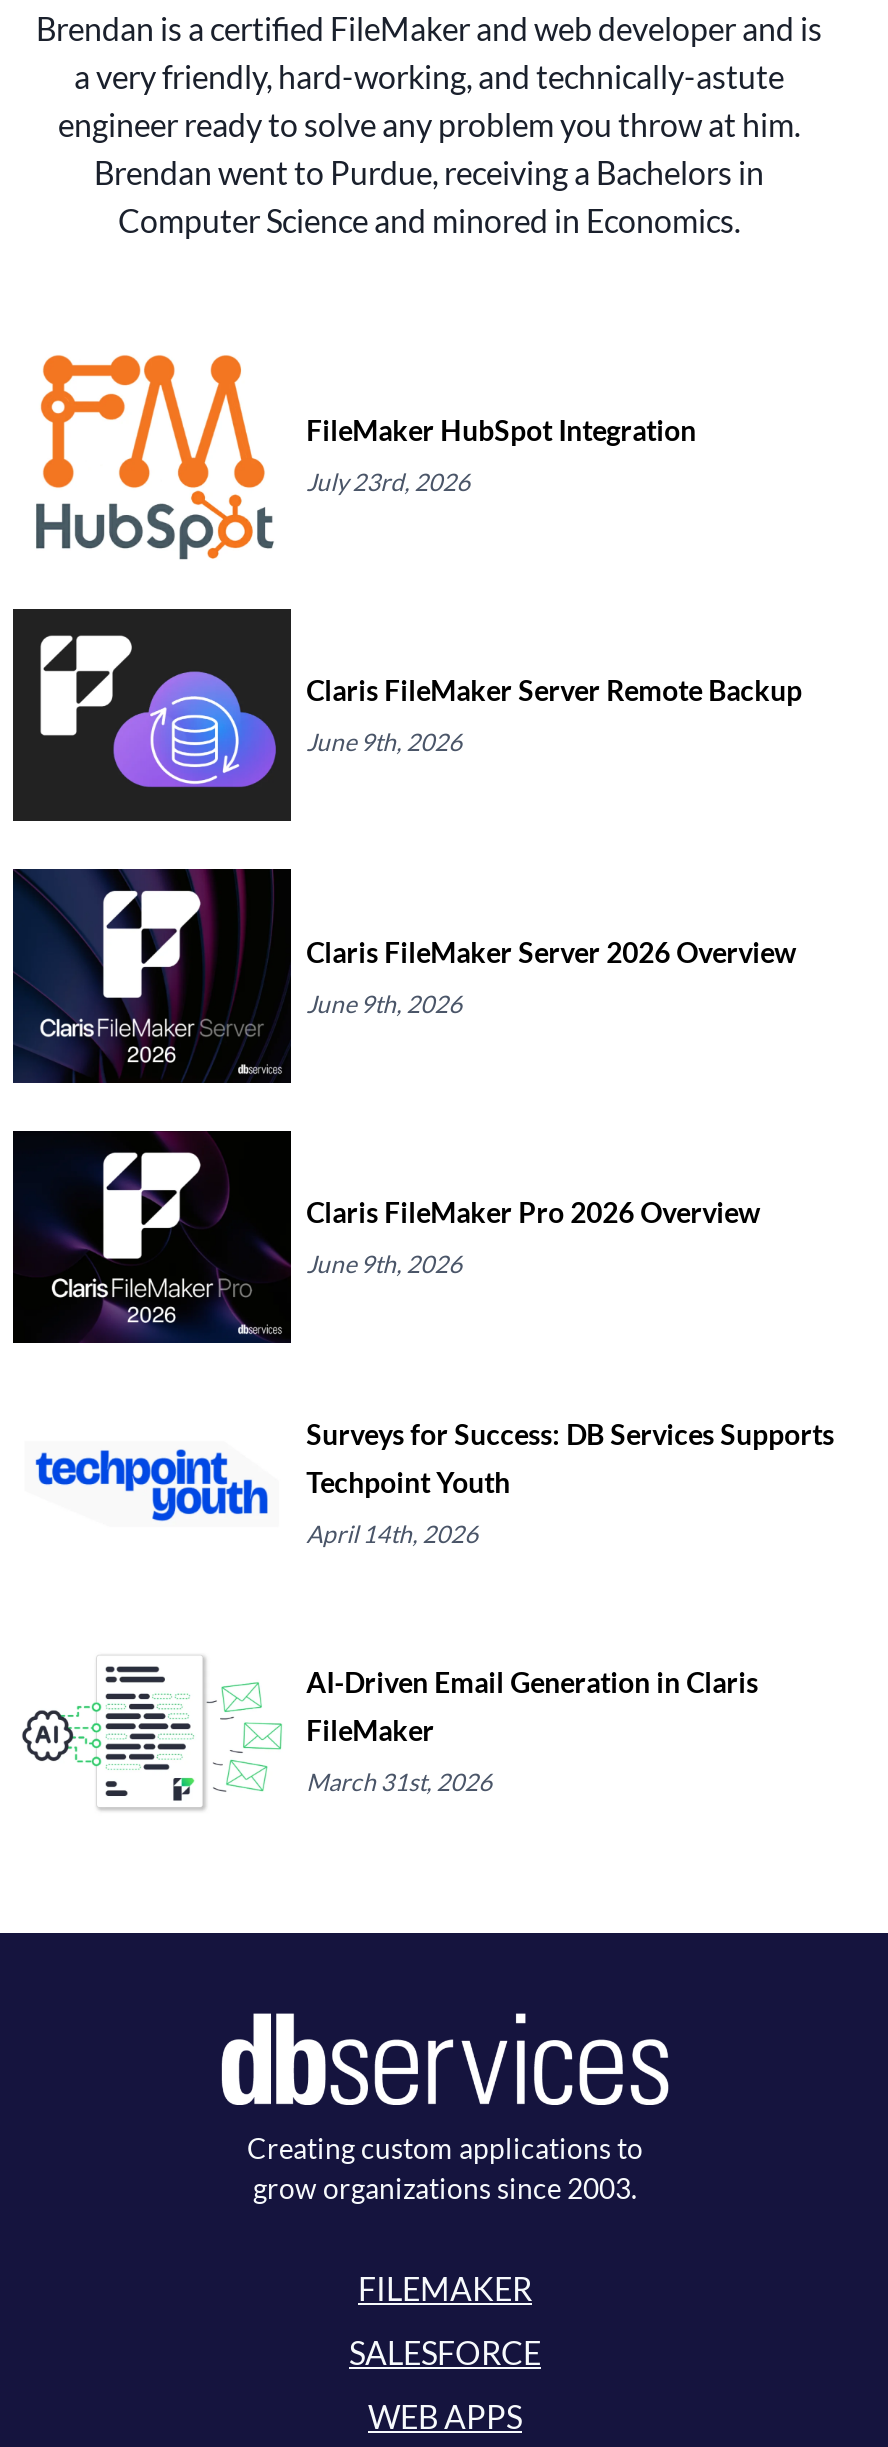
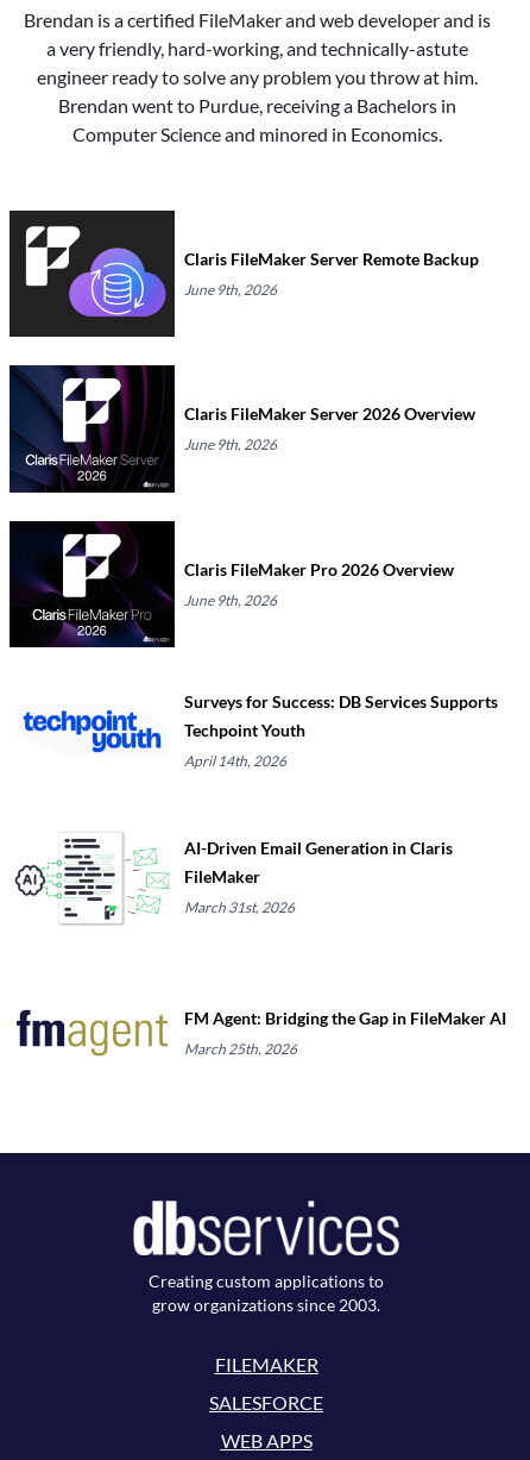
- [image]
- FileMaker HubSpot Integration
- July 23rd, 2026

moved up: [image] | Claris FileMaker Server Remote Backup | June 9th, 2026 | ... | FileMaker | March 31st, 2026

+ [image]
+ FM Agent: Bridging the Gap in FileMaker AI
+ March 25th, 2026
